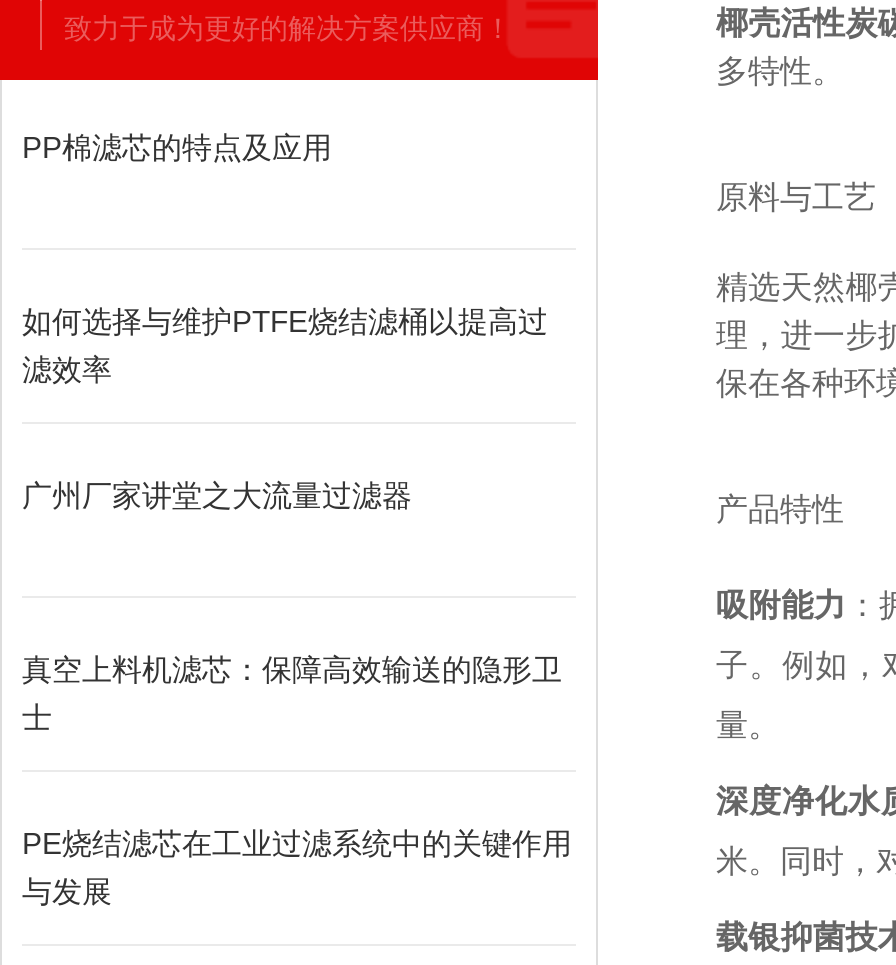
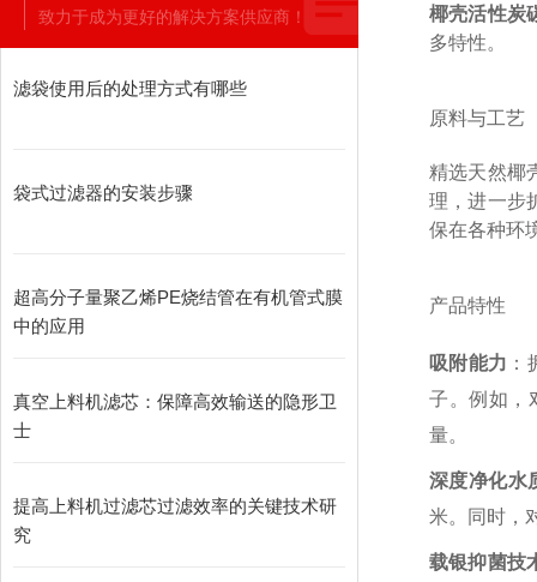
- PP棉滤芯的特点及应用
+ 滤袋使用后的处理方式有哪些

- 如何选择与维护PTFE烧结滤桶以提高过
- 滤效率
+ 袋式过滤器的安装步骤

- 广州厂家讲堂之大流量过滤器
+ 超高分子量聚乙烯PE烧结管在有机管式膜
+ 中的应用

- PE烧结滤芯在工业过滤系统中的关键作用
- 与发展
+ 提高上料机过滤芯过滤效率的关键技术研
+ 究
